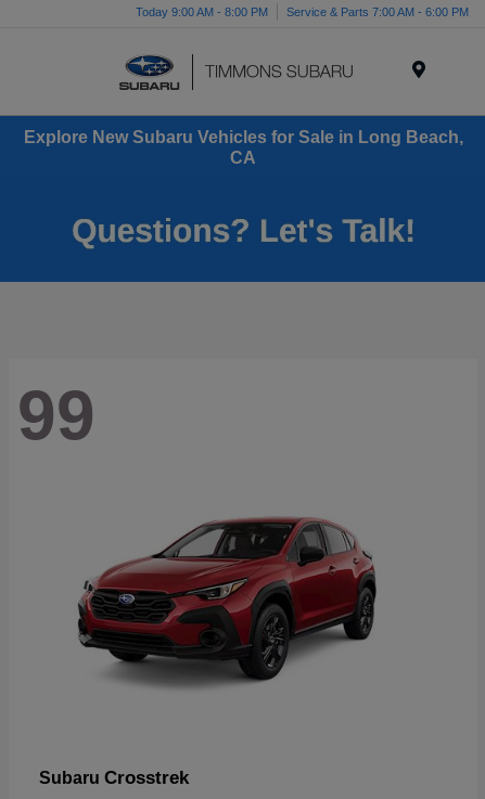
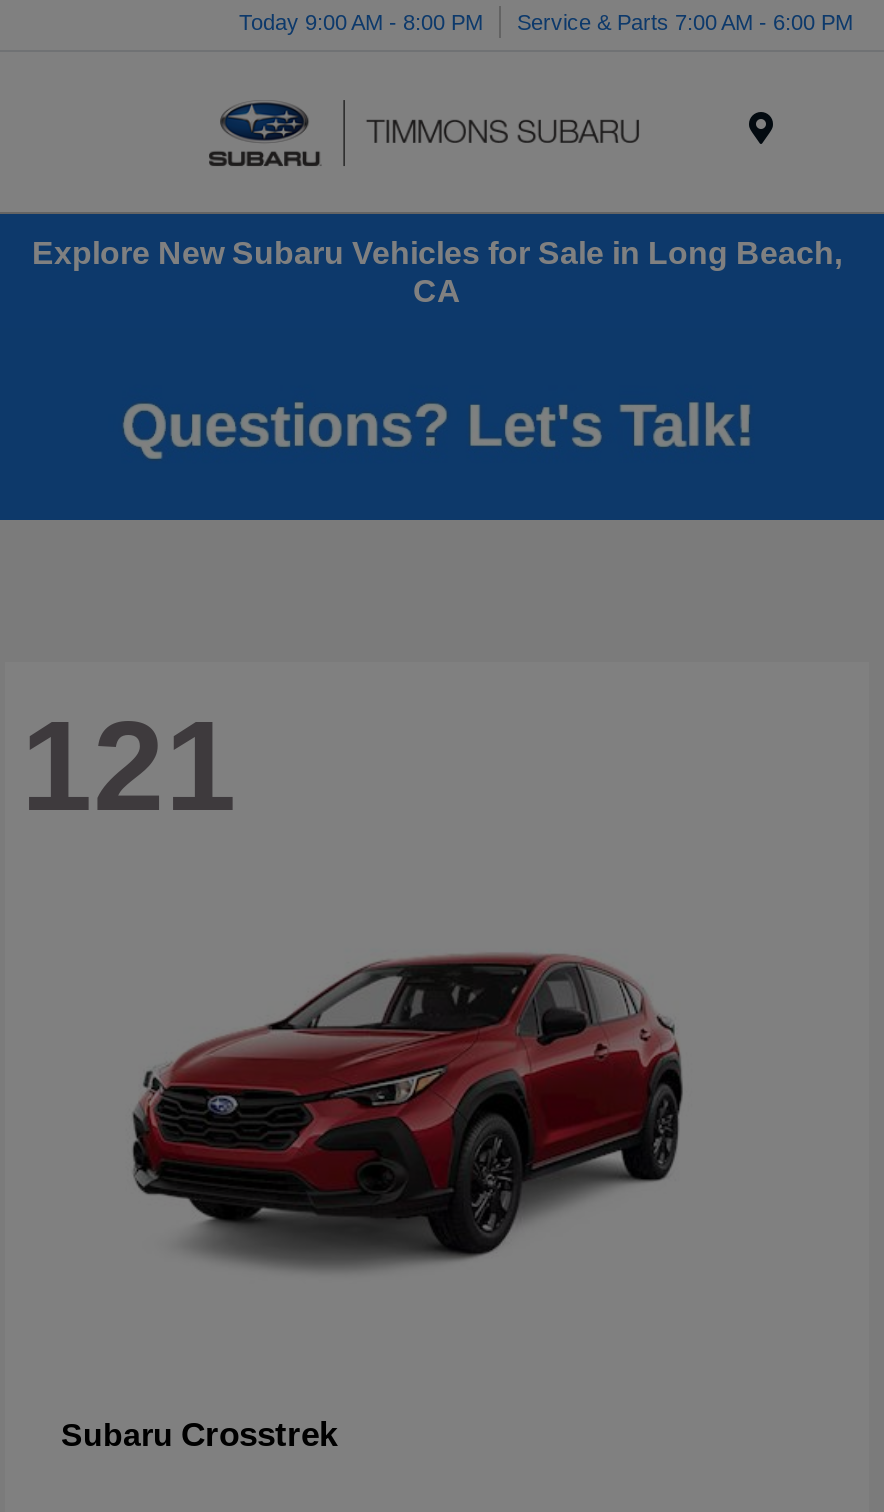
- 99
+ 121
